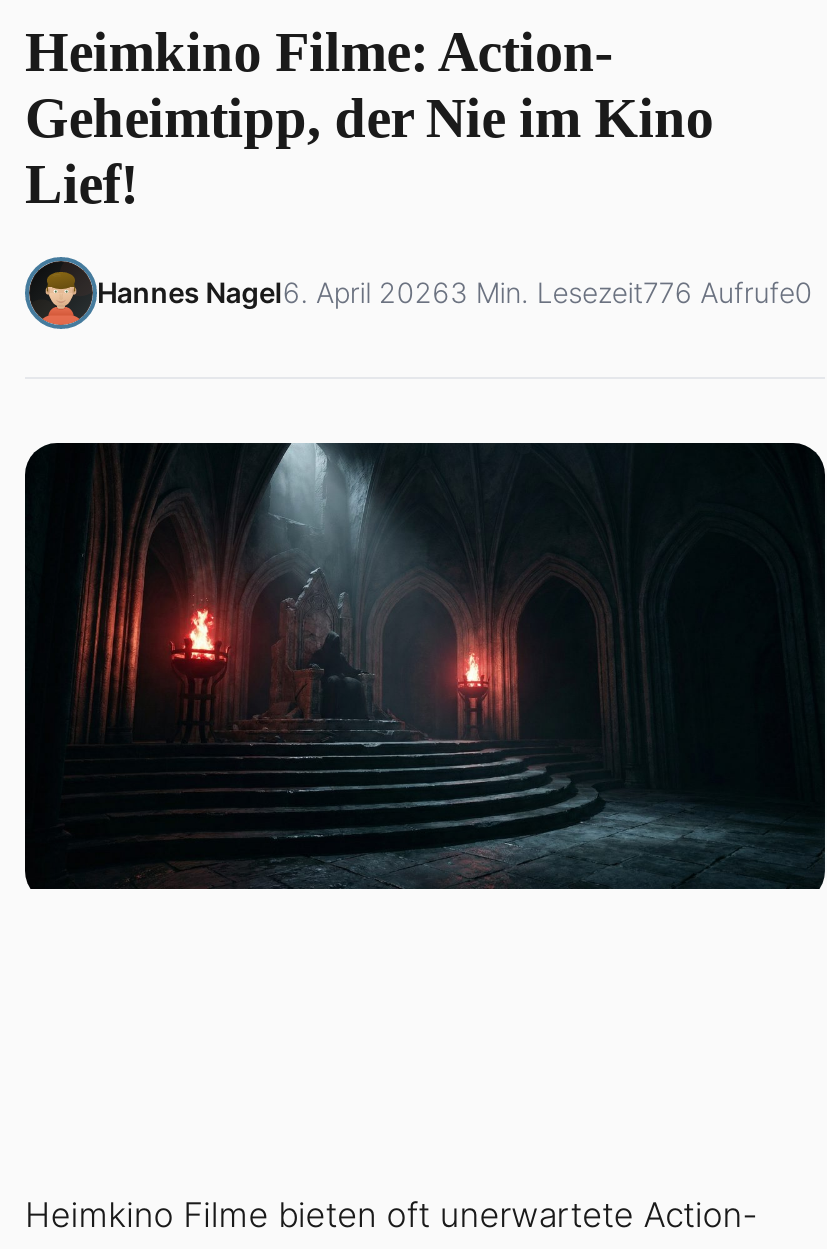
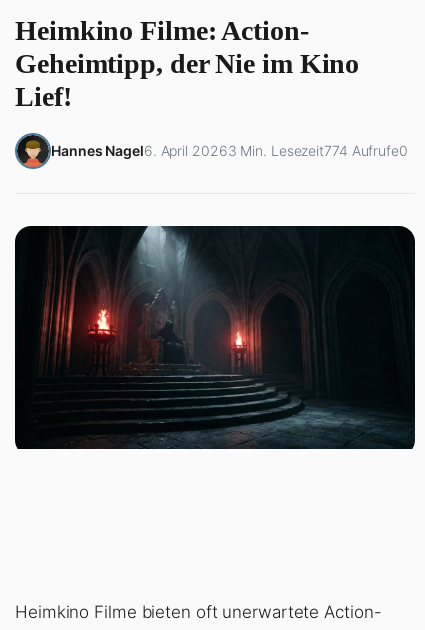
- Hannes Nagel6. April 20263 Min. Lesezeit776 Aufrufe0
+ Hannes Nagel6. April 20263 Min. Lesezeit774 Aufrufe0
